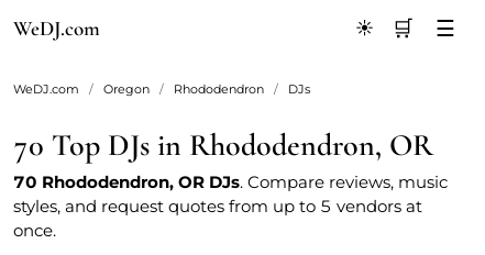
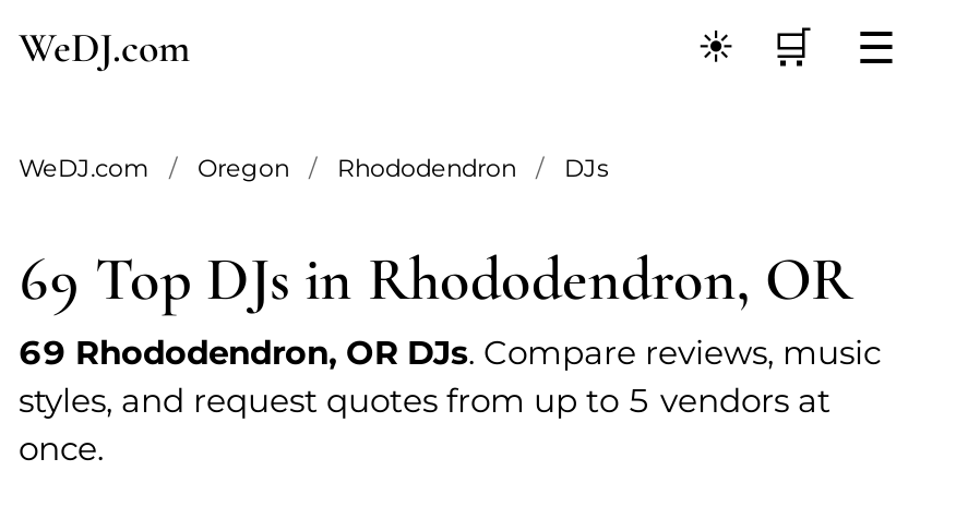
- 70 Top DJs in Rhododendron, OR
+ 69 Top DJs in Rhododendron, OR

- 70 Rhododendron, OR DJs. Compare reviews, music
+ 69 Rhododendron, OR DJs. Compare reviews, music
